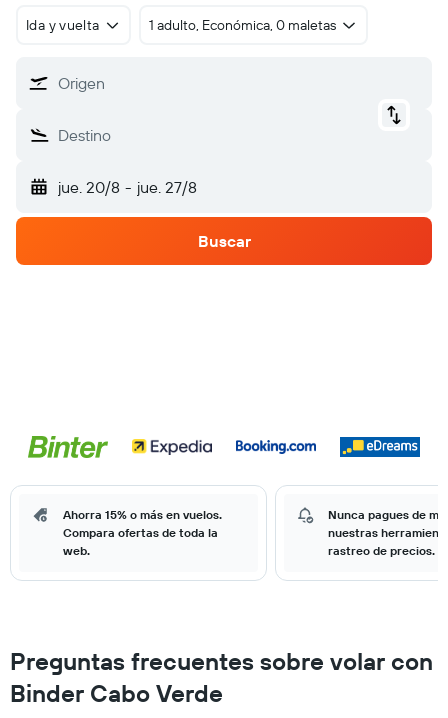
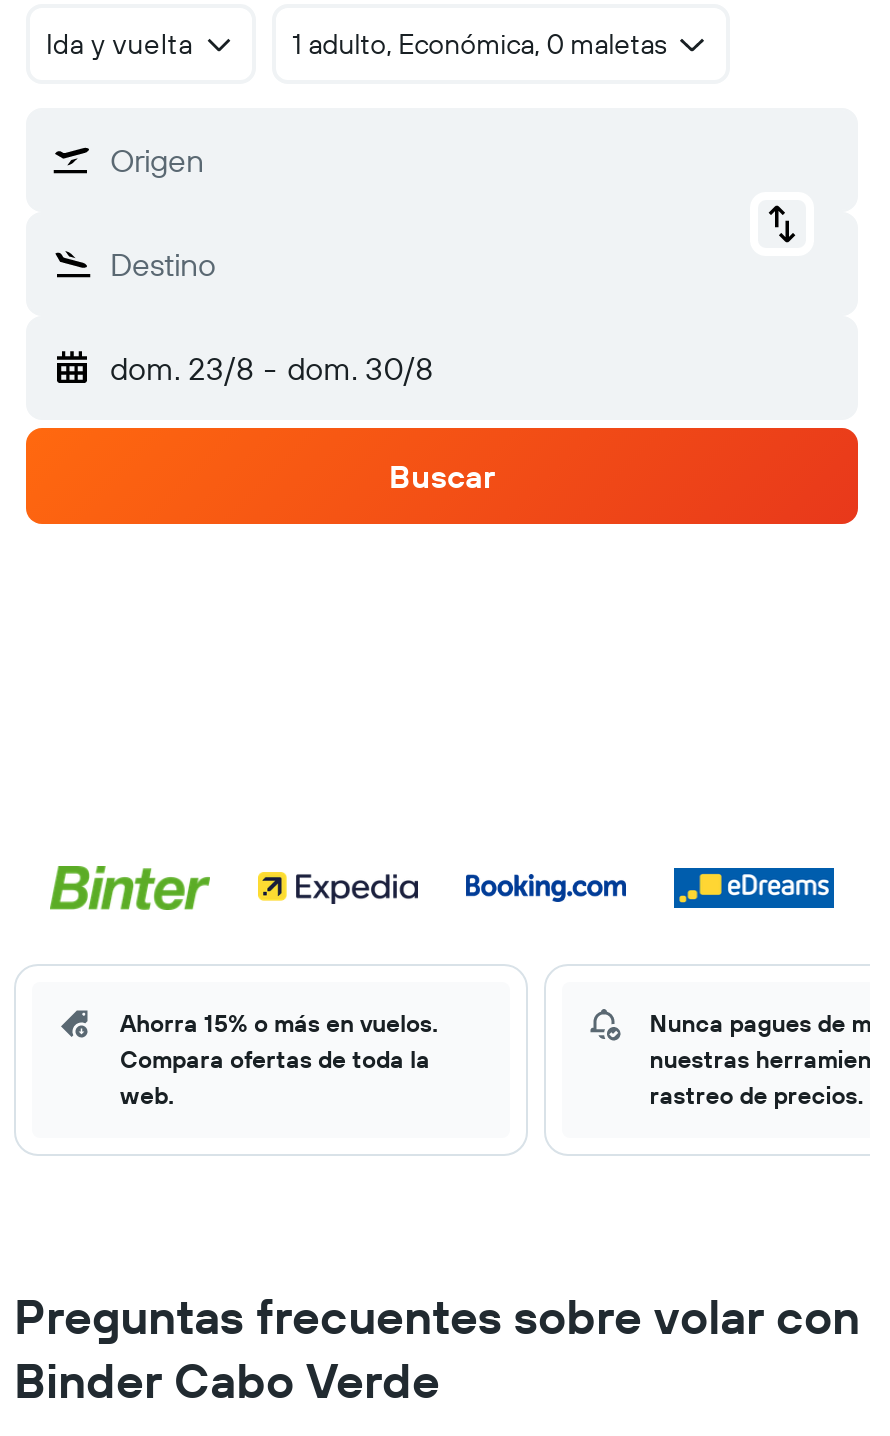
- jue. 20/8 - jue. 27/8
+ dom. 23/8 - dom. 30/8
